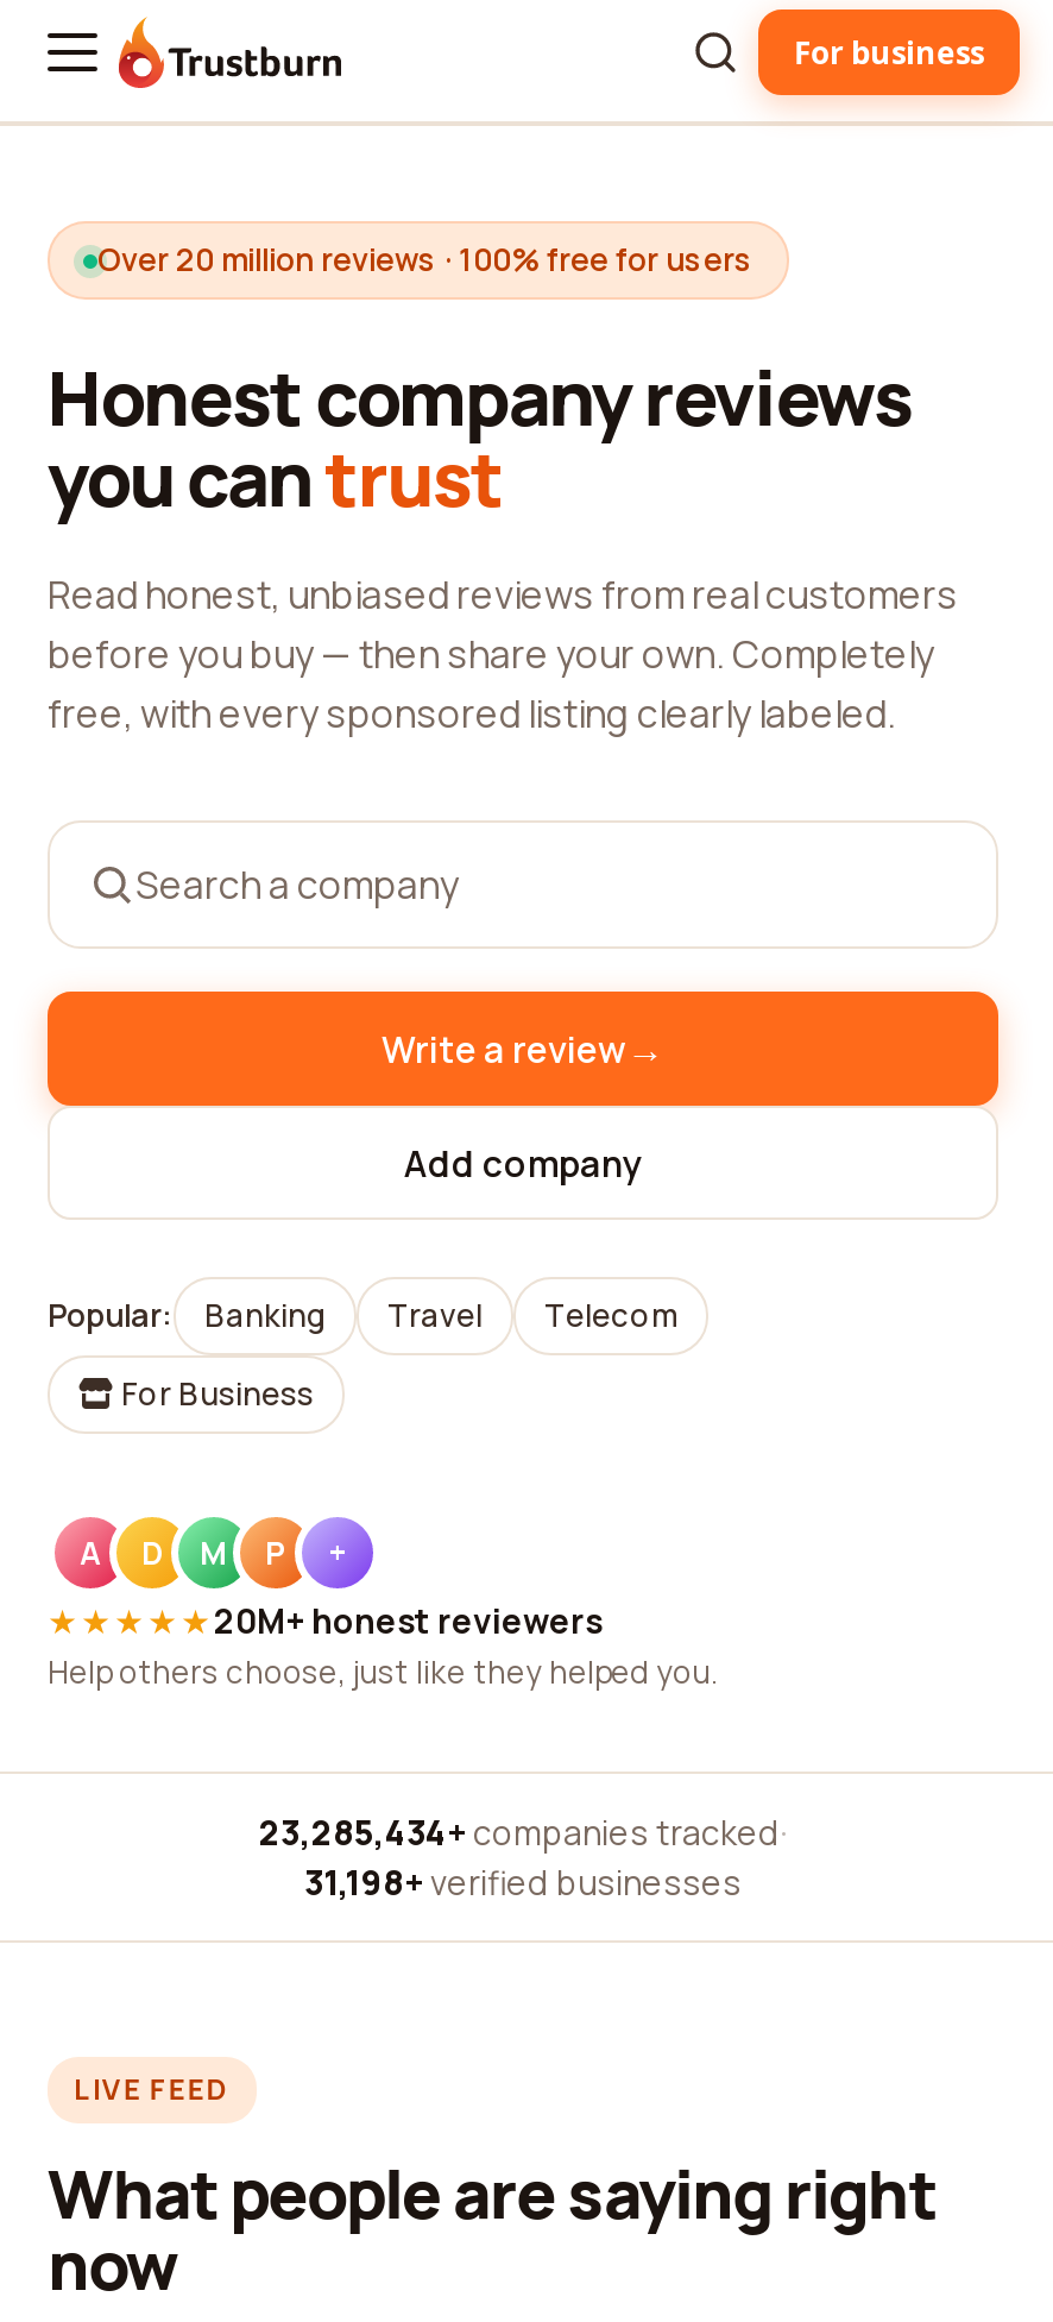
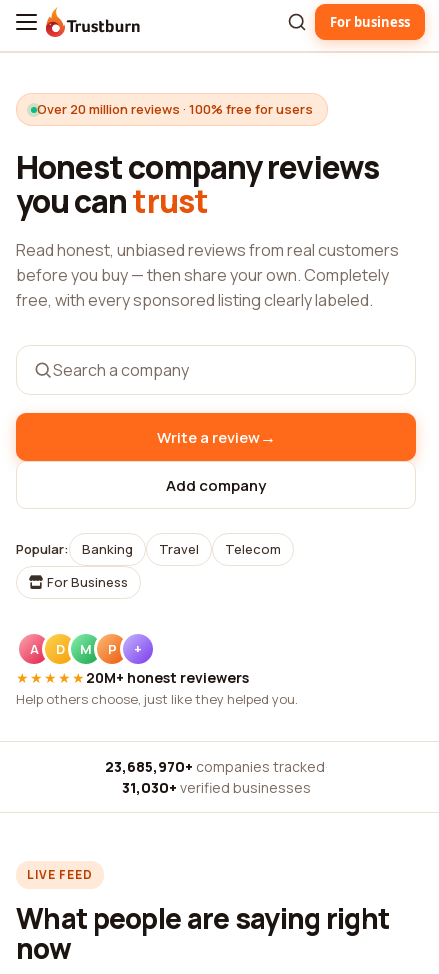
- 23,285,434+ companies tracked ·
+ 23,685,970+ companies tracked ·

- 31,198+ verified businesses
+ 31,030+ verified businesses
